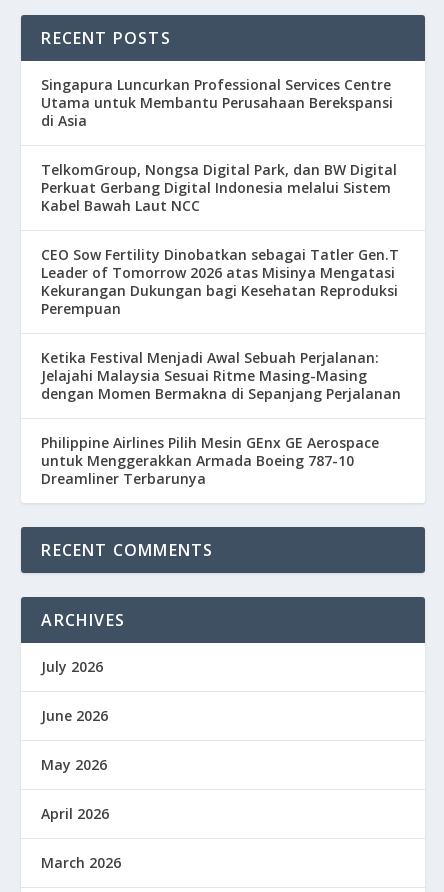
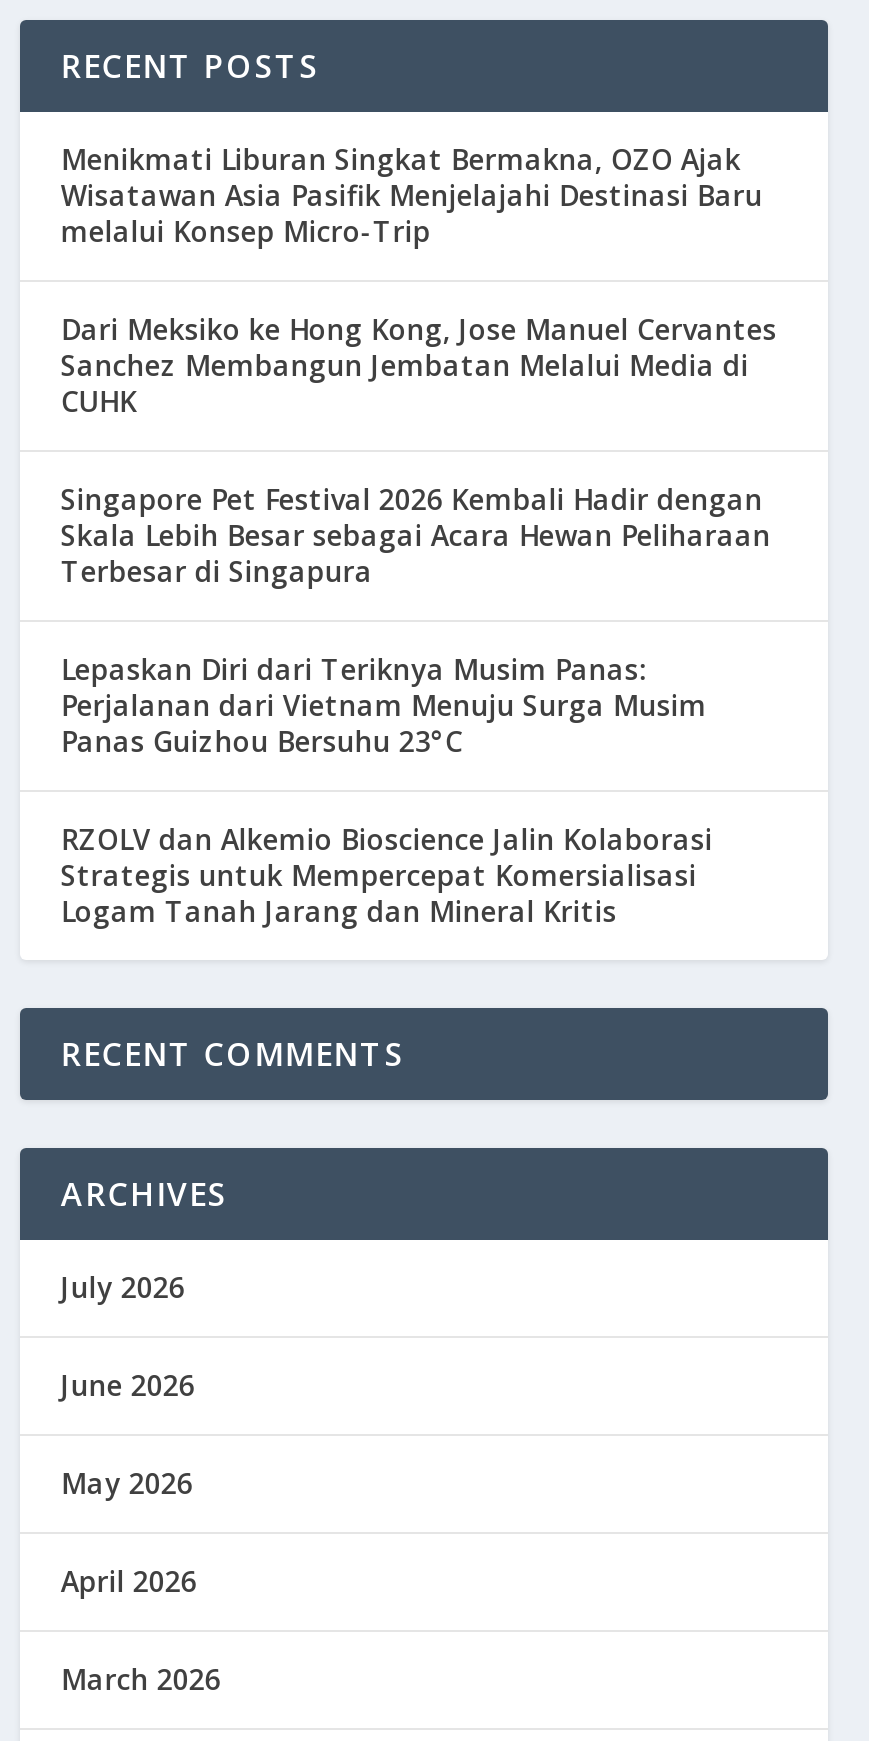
- Singapura Luncurkan Professional Services Centre
- Utama untuk Membantu Perusahaan Berekspansi
- di Asia
+ Menikmati Liburan Singkat Bermakna, OZO Ajak
+ Wisatawan Asia Pasifik Menjelajahi Destinasi Baru
+ melalui Konsep Micro-Trip

- TelkomGroup, Nongsa Digital Park, dan BW Digital
- Perkuat Gerbang Digital Indonesia melalui Sistem
- Kabel Bawah Laut NCC
+ Dari Meksiko ke Hong Kong, Jose Manuel Cervantes
+ Sanchez Membangun Jembatan Melalui Media di
+ CUHK

- CEO Sow Fertility Dinobatkan sebagai Tatler Gen.T
- Leader of Tomorrow 2026 atas Misinya Mengatasi
- Kekurangan Dukungan bagi Kesehatan Reproduksi
- Perempuan
+ Singapore Pet Festival 2026 Kembali Hadir dengan
+ Skala Lebih Besar sebagai Acara Hewan Peliharaan
+ Terbesar di Singapura

- Ketika Festival Menjadi Awal Sebuah Perjalanan:
- Jelajahi Malaysia Sesuai Ritme Masing-Masing
- dengan Momen Bermakna di Sepanjang Perjalanan
+ Lepaskan Diri dari Teriknya Musim Panas:
+ Perjalanan dari Vietnam Menuju Surga Musim
+ Panas Guizhou Bersuhu 23°C

- Philippine Airlines Pilih Mesin GEnx GE Aerospace
- untuk Menggerakkan Armada Boeing 787-10
- Dreamliner Terbarunya
+ RZOLV dan Alkemio Bioscience Jalin Kolaborasi
+ Strategis untuk Mempercepat Komersialisasi
+ Logam Tanah Jarang dan Mineral Kritis
